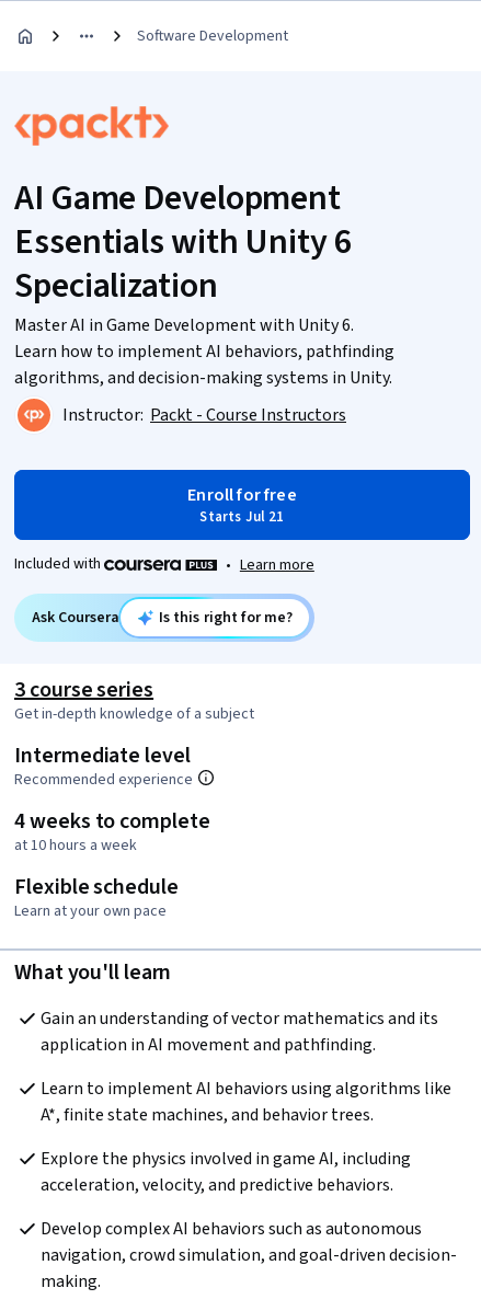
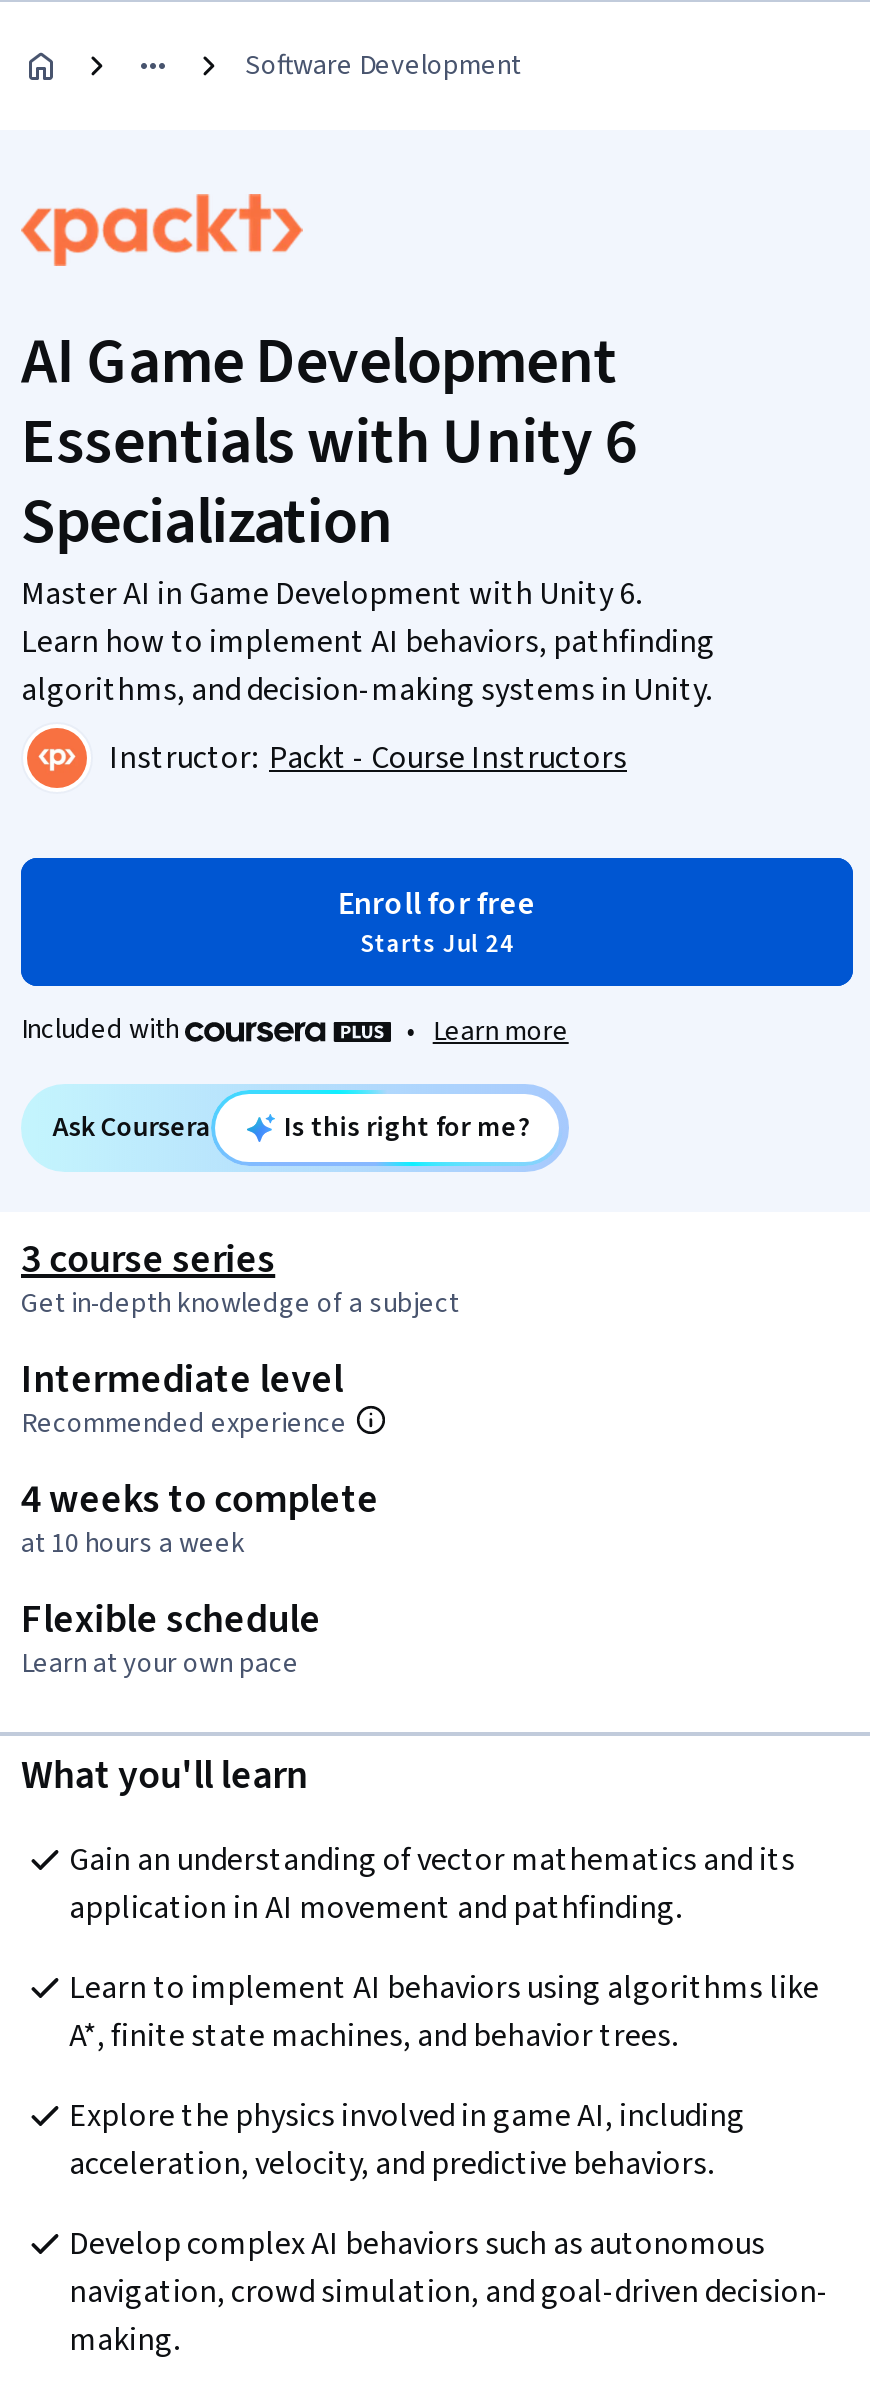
- Starts Jul 21
+ Starts Jul 24
